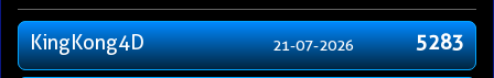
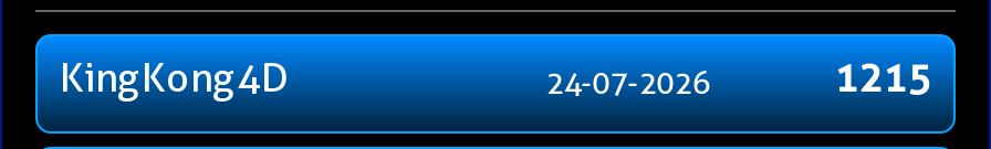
- 21-07-2026
+ 24-07-2026

- 5283
+ 1215
